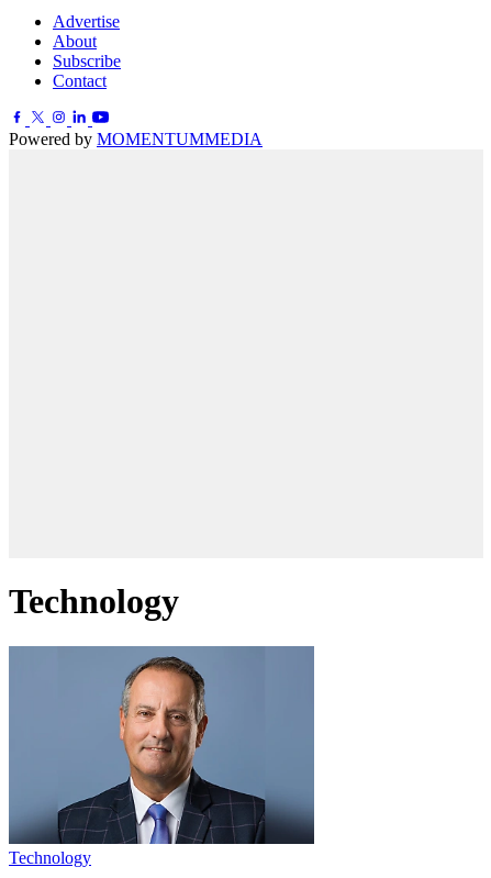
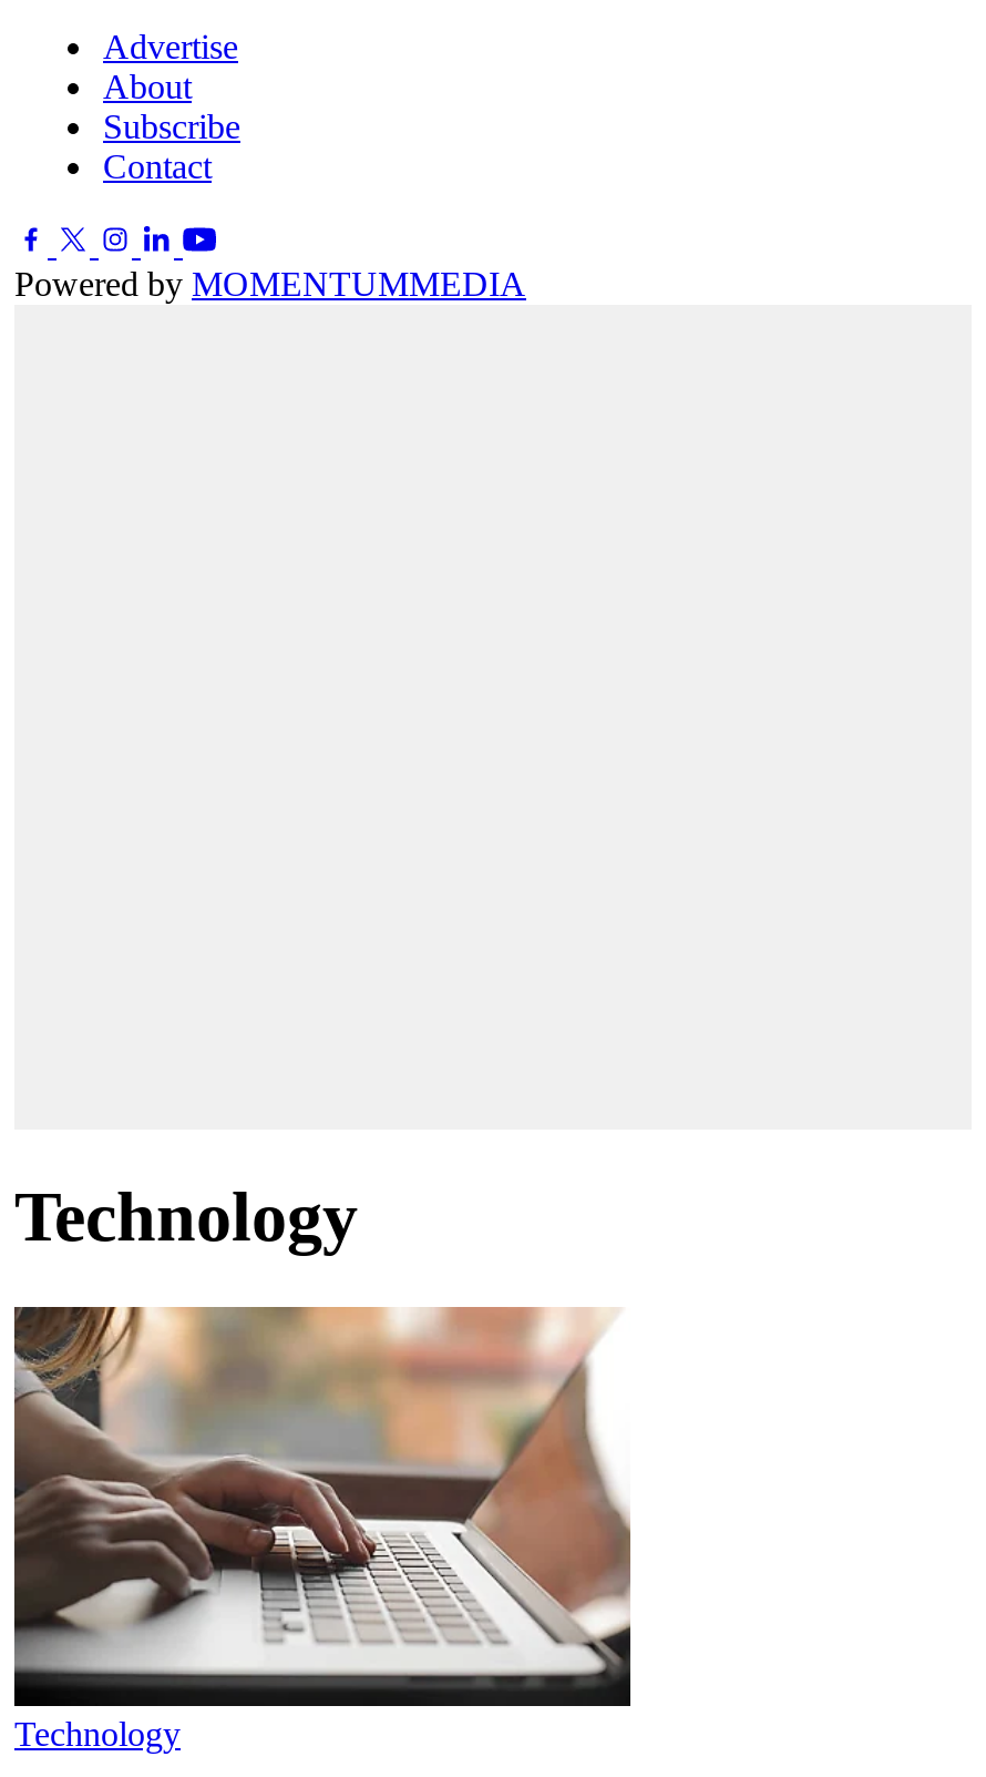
- [image]
+ [image]
